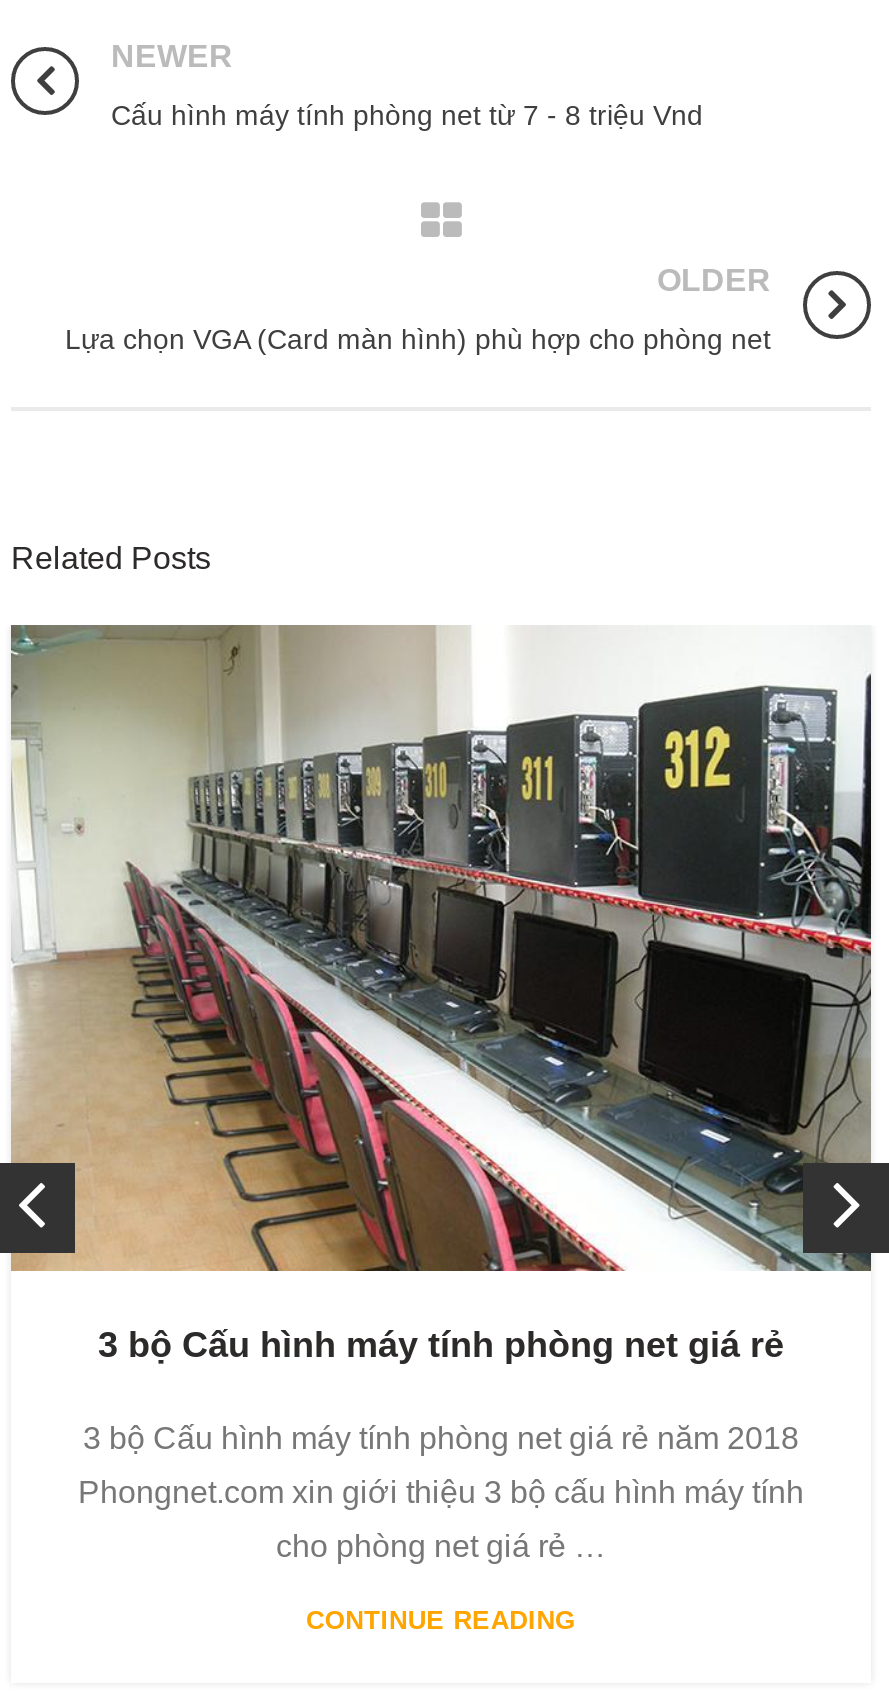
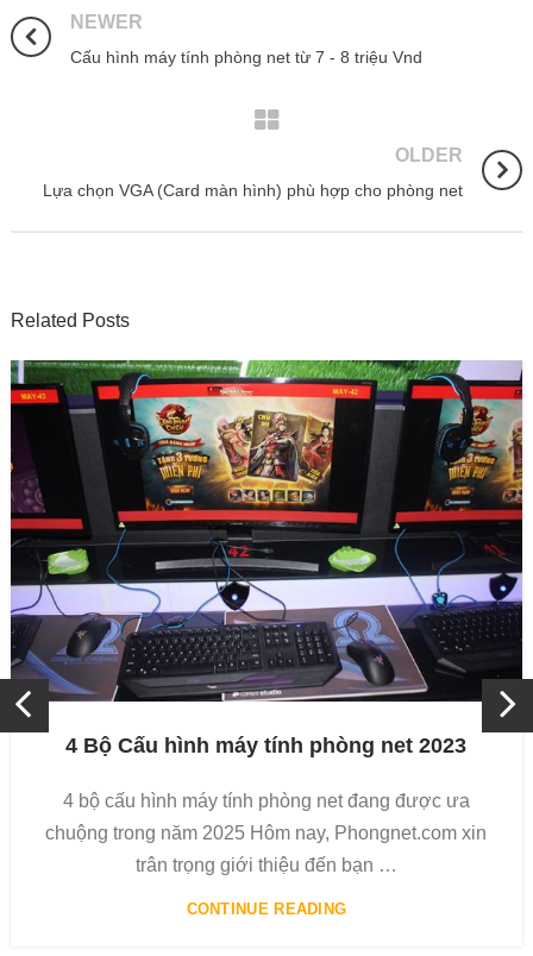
- [image]
- 3 bộ Cấu hình máy tính phòng net giá rẻ
+ [image]
+ 4 Bộ Cấu hình máy tính phòng net 2023

- 3 bộ Cấu hình máy tính phòng net giá rẻ năm 2018
+ 4 bộ cấu hình máy tính phòng net đang được ưa

- Phongnet.com xin giới thiệu 3 bộ cấu hình máy tính
+ chuộng trong năm 2025 Hôm nay, Phongnet.com xin

- cho phòng net giá rẻ …
+ trân trọng giới thiệu đến bạn …
